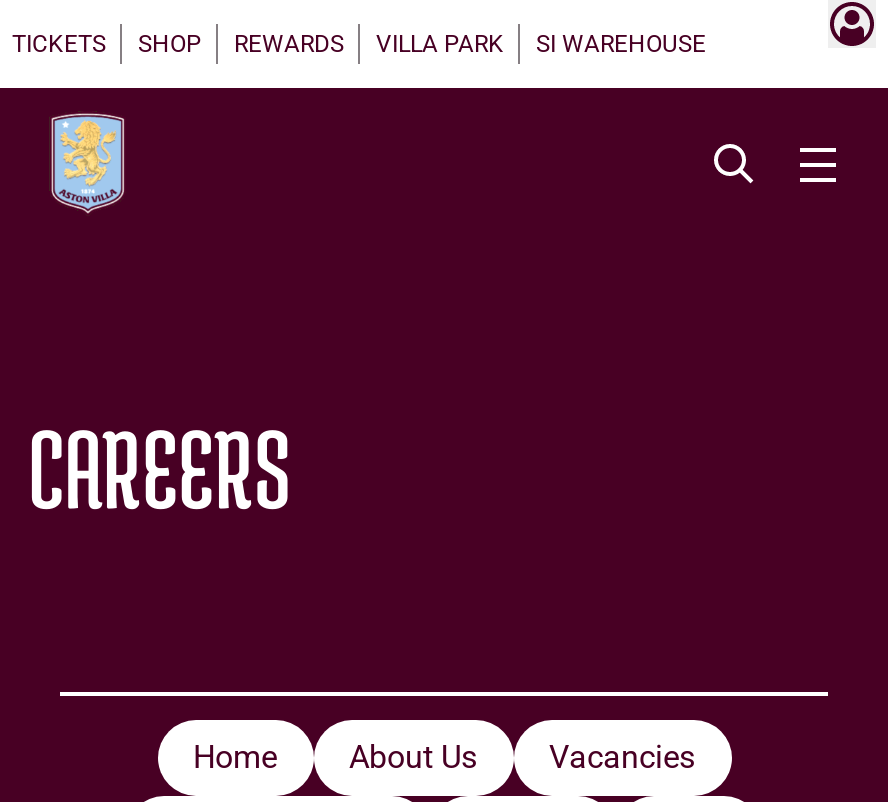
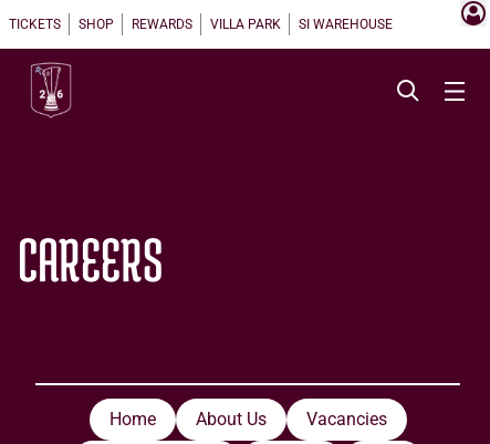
- [image]
+ [image]
